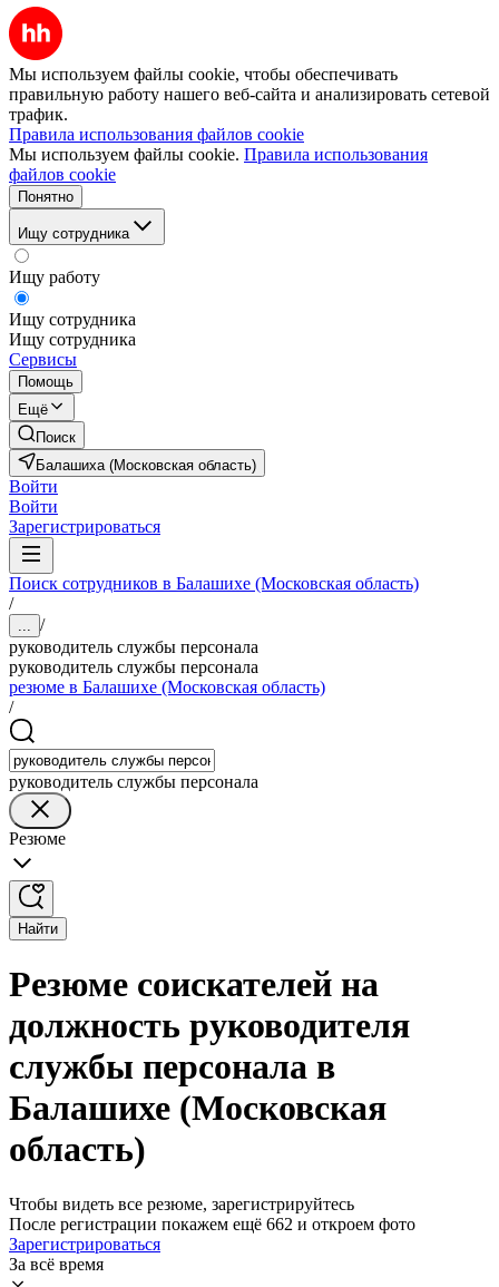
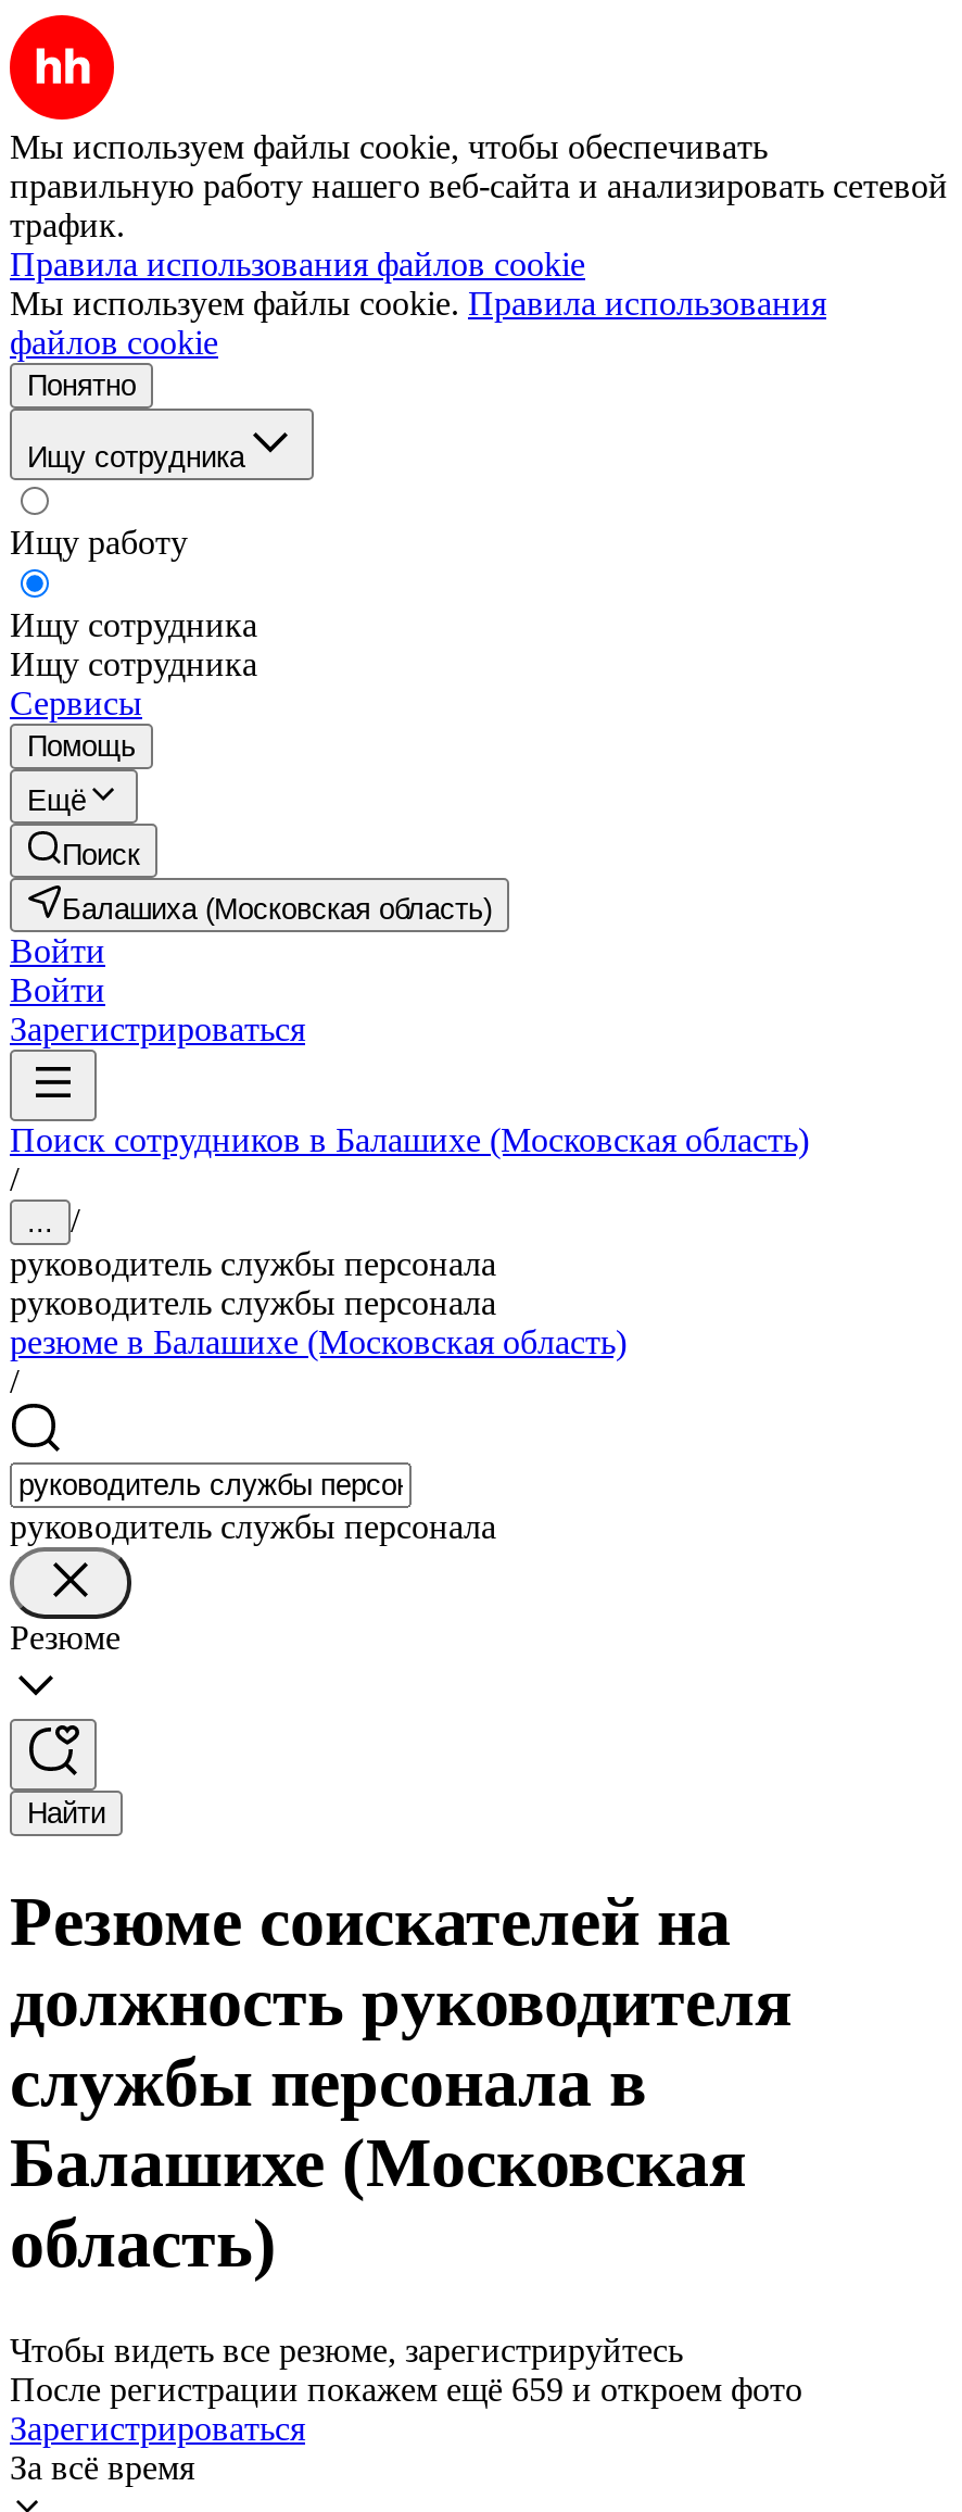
- После регистрации покажем ещё 662 и откроем фото
+ После регистрации покажем ещё 659 и откроем фото
